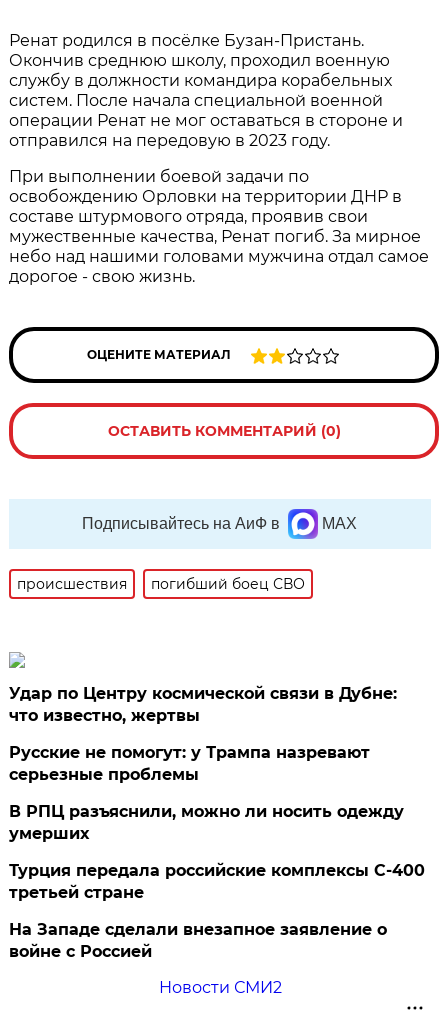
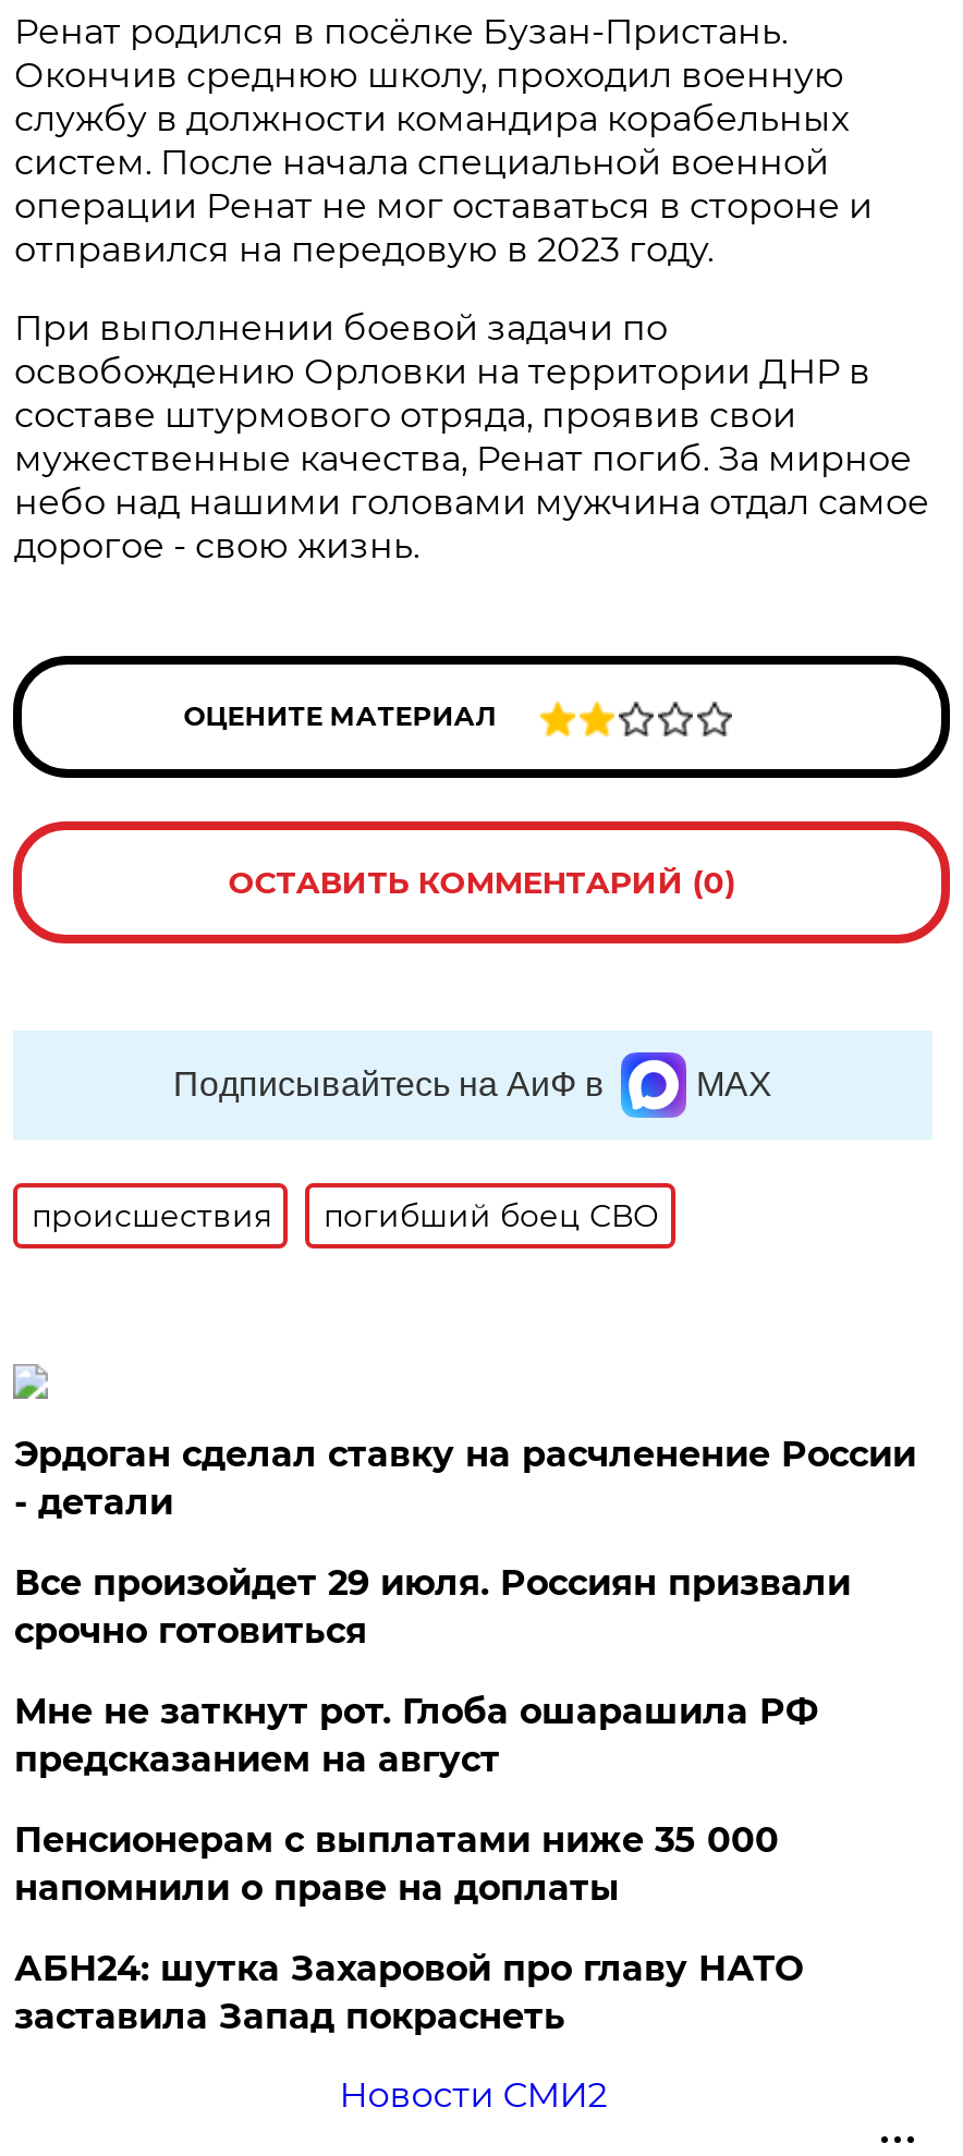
- Удар по Центру космической связи в Дубне:
- что известно, жертвы
+ Эрдоган сделал ставку на расчленение России
+ - детали

- Русские не помогут: у Трампа назревают
- серьезные проблемы
+ Все произойдет 29 июля. Россиян призвали
+ срочно готовиться

- В РПЦ разъяснили, можно ли носить одежду
- умерших
+ Мне не заткнут рот. Глоба ошарашила РФ
+ предсказанием на август

- Турция передала российские комплексы С-400
- третьей стране
+ Пенсионерам с выплатами ниже 35 000
+ напомнили о праве на доплаты

- На Западе сделали внезапное заявление о
- войне с Россией
+ АБН24: шутка Захаровой про главу НАТО
+ заставила Запад покраснеть
